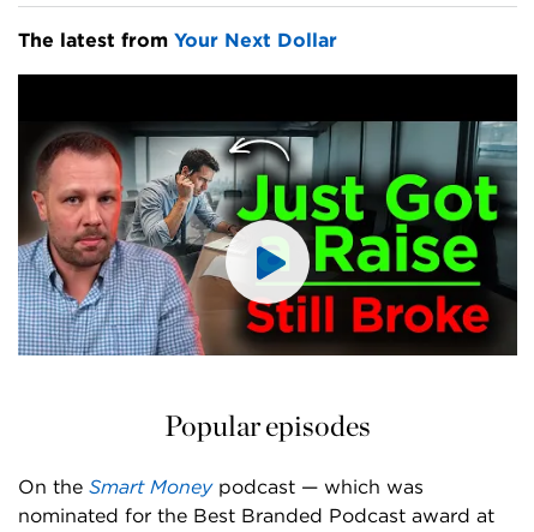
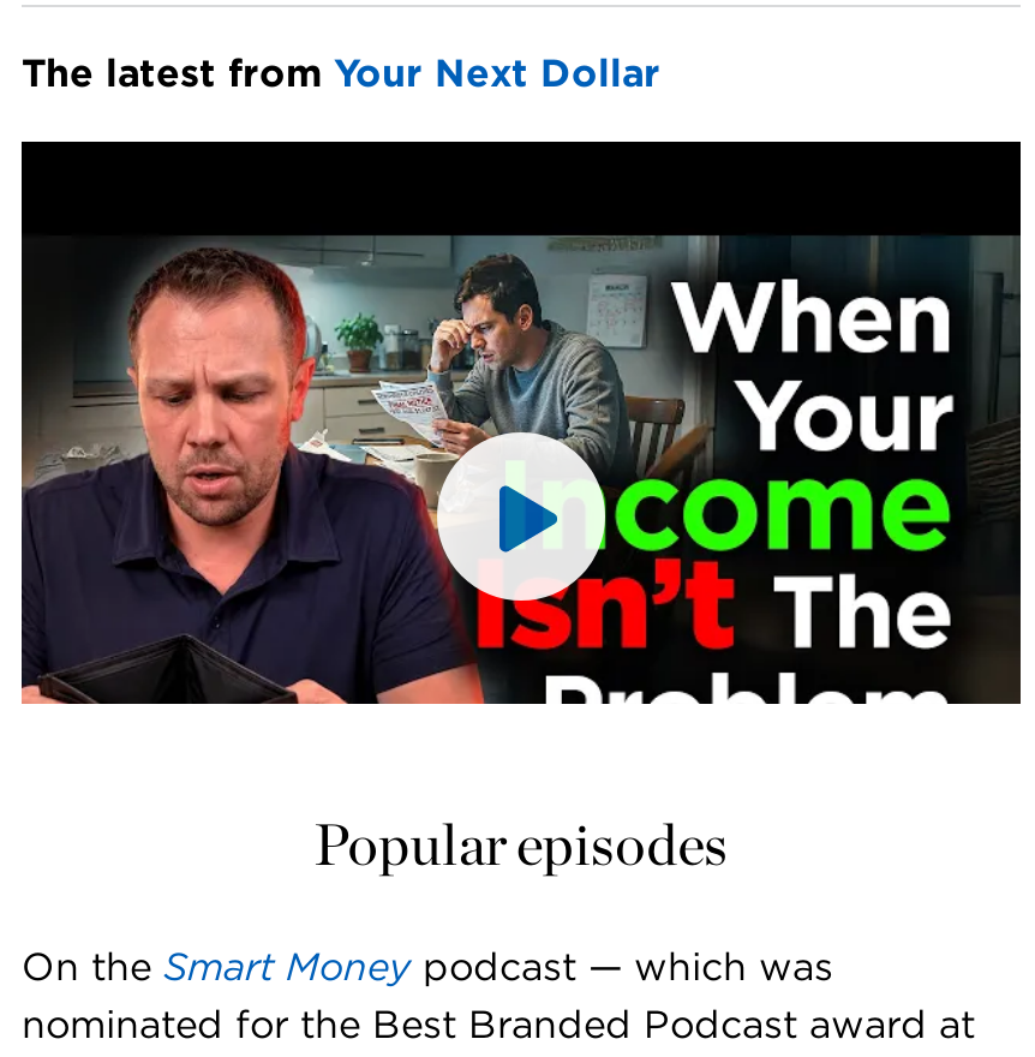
- [image]
+ [image]
